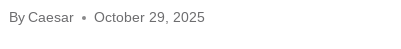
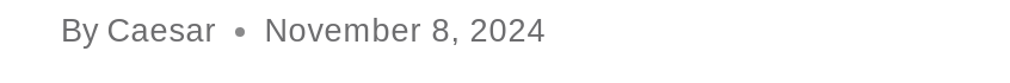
- By Caesar October 29, 2025
+ By Caesar November 8, 2024
